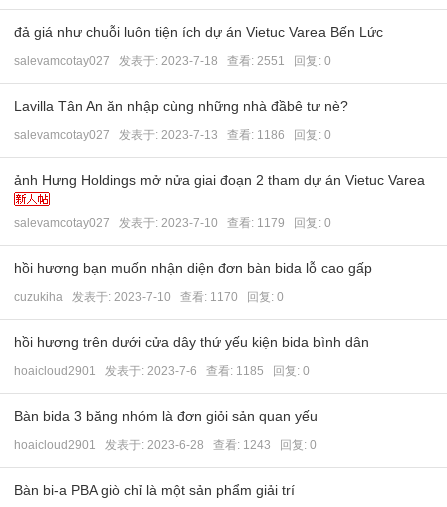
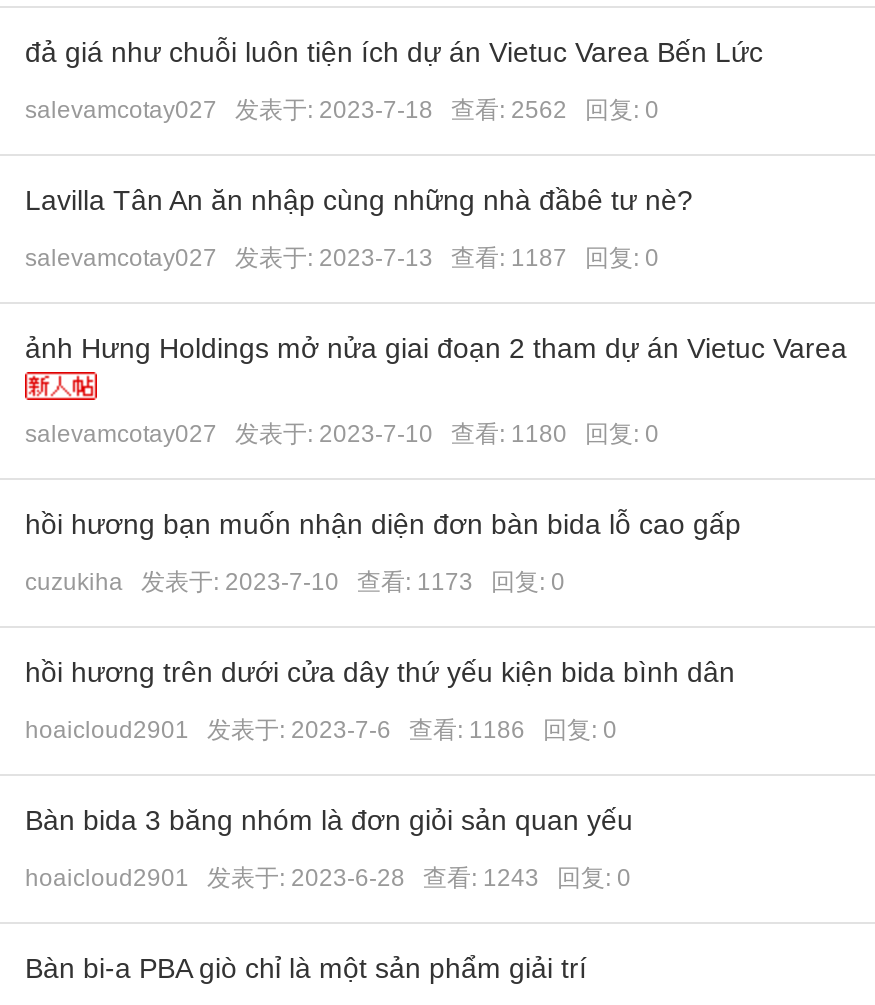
- salevamcotay027发表于: 2023-7-18查看: 2551 回复: 0
+ salevamcotay027发表于: 2023-7-18查看: 2562 回复: 0

- salevamcotay027发表于: 2023-7-13查看: 1186 回复: 0
+ salevamcotay027发表于: 2023-7-13查看: 1187 回复: 0

- salevamcotay027发表于: 2023-7-10查看: 1179 回复: 0
+ salevamcotay027发表于: 2023-7-10查看: 1180 回复: 0

- cuzukiha发表于: 2023-7-10查看: 1170 回复: 0
+ cuzukiha发表于: 2023-7-10查看: 1173 回复: 0

- hoaicloud2901发表于: 2023-7-6查看: 1185 回复: 0
+ hoaicloud2901发表于: 2023-7-6查看: 1186 回复: 0
